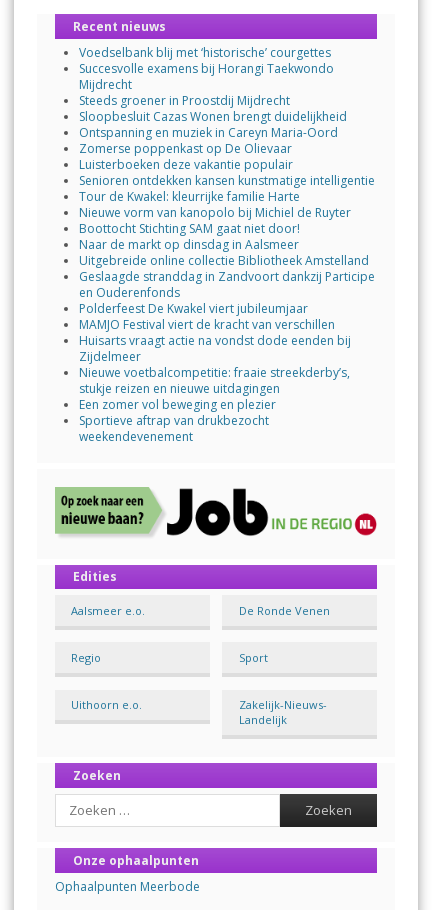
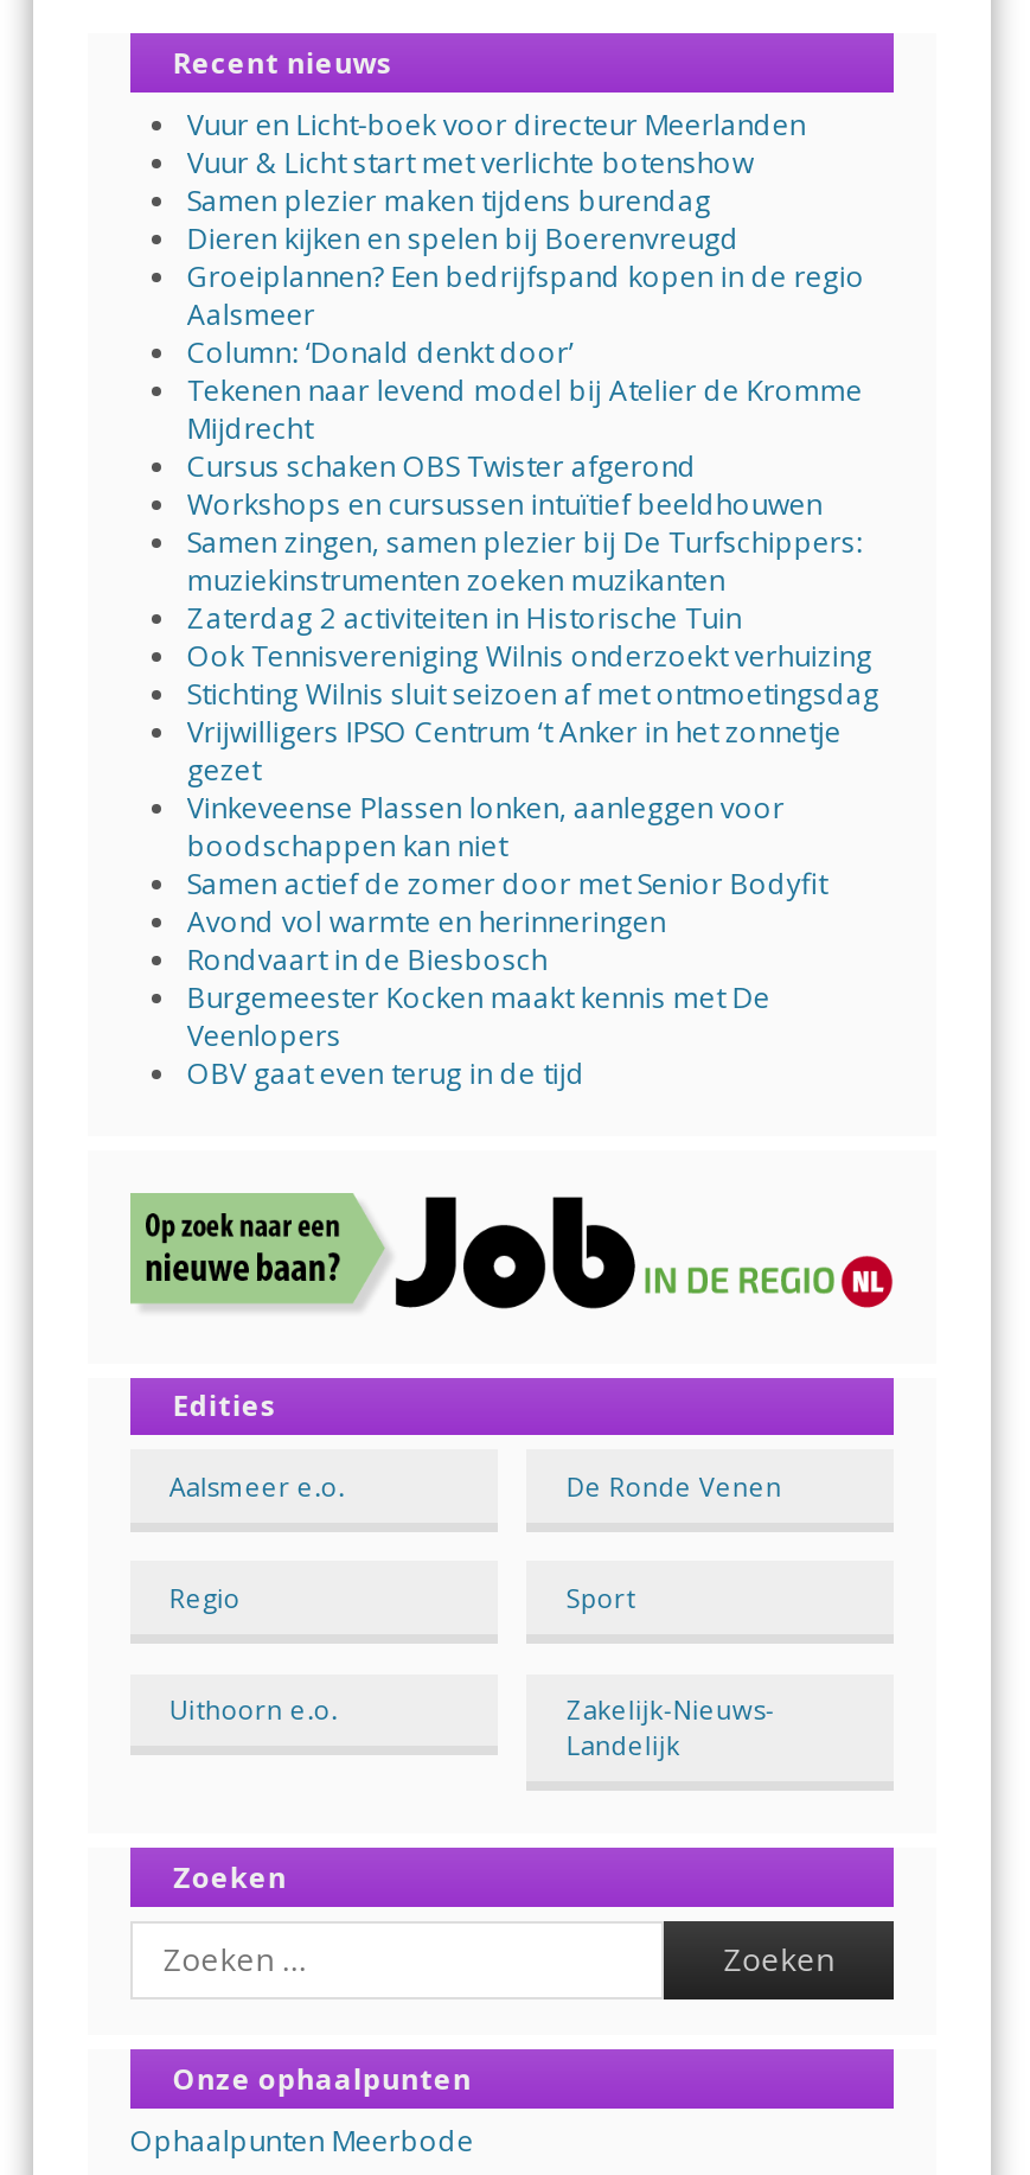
- Voedselbank blij met ‘historische’ courgettes
- Succesvolle examens bij Horangi Taekwondo
+ Vuur en Licht-boek voor directeur Meerlanden
+ Vuur & Licht start met verlichte botenshow
+ Samen plezier maken tijdens burendag
+ Dieren kijken en spelen bij Boerenvreugd
+ Groeiplannen? Een bedrijfspand kopen in de regio
+ Aalsmeer
+ Column: ‘Donald denkt door’
+ Tekenen naar levend model bij Atelier de Kromme

moved down: Mijdrecht

- Steeds groener in Proostdij Mijdrecht
- Sloopbesluit Cazas Wonen brengt duidelijkheid
- Ontspanning en muziek in Careyn Maria-Oord
- Zomerse poppenkast op De Olievaar
- Luisterboeken deze vakantie populair
- Senioren ontdekken kansen kunstmatige intelligentie
- Tour de Kwakel: kleurrijke familie Harte
- Nieuwe vorm van kanopolo bij Michiel de Ruyter
- Boottocht Stichting SAM gaat niet door!
- Naar de markt op dinsdag in Aalsmeer
- Uitgebreide online collectie Bibliotheek Amstelland
- Geslaagde stranddag in Zandvoort dankzij Participe
- en Ouderenfonds
- Polderfeest De Kwakel viert jubileumjaar
- MAMJO Festival viert de kracht van verschillen
- Huisarts vraagt actie na vondst dode eenden bij
- Zijdelmeer
- Nieuwe voetbalcompetitie: fraaie streekderby’s,
- stukje reizen en nieuwe uitdagingen
- Een zomer vol beweging en plezier
- Sportieve aftrap van drukbezocht
- weekendevenement
+ Cursus schaken OBS Twister afgerond
+ Workshops en cursussen intuïtief beeldhouwen
+ Samen zingen, samen plezier bij De Turfschippers:
+ muziekinstrumenten zoeken muzikanten
+ Zaterdag 2 activiteiten in Historische Tuin
+ Ook Tennisvereniging Wilnis onderzoekt verhuizing
+ Stichting Wilnis sluit seizoen af met ontmoetingsdag
+ Vrijwilligers IPSO Centrum ‘t Anker in het zonnetje
+ gezet
+ Vinkeveense Plassen lonken, aanleggen voor
+ boodschappen kan niet
+ Samen actief de zomer door met Senior Bodyfit
+ Avond vol warmte en herinneringen
+ Rondvaart in de Biesbosch
+ Burgemeester Kocken maakt kennis met De
+ Veenlopers
+ OBV gaat even terug in de tijd
